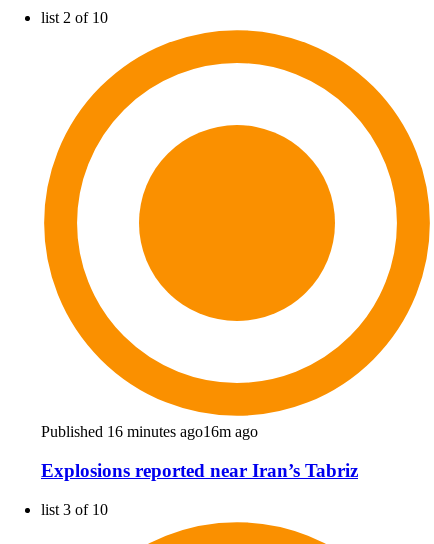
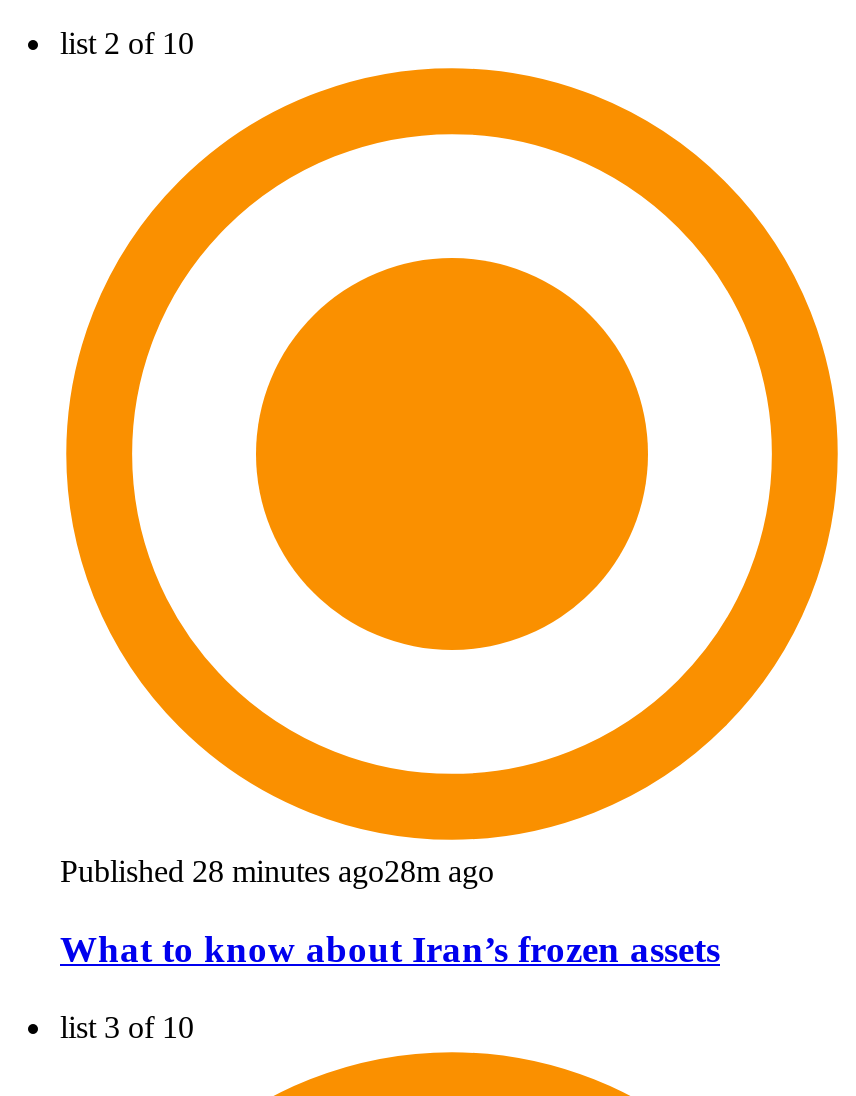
- Published 16 minutes ago16m ago
+ Published 28 minutes ago28m ago

- Explosions reported near Iran’s Tabriz
+ What to know about Iran’s frozen assets
